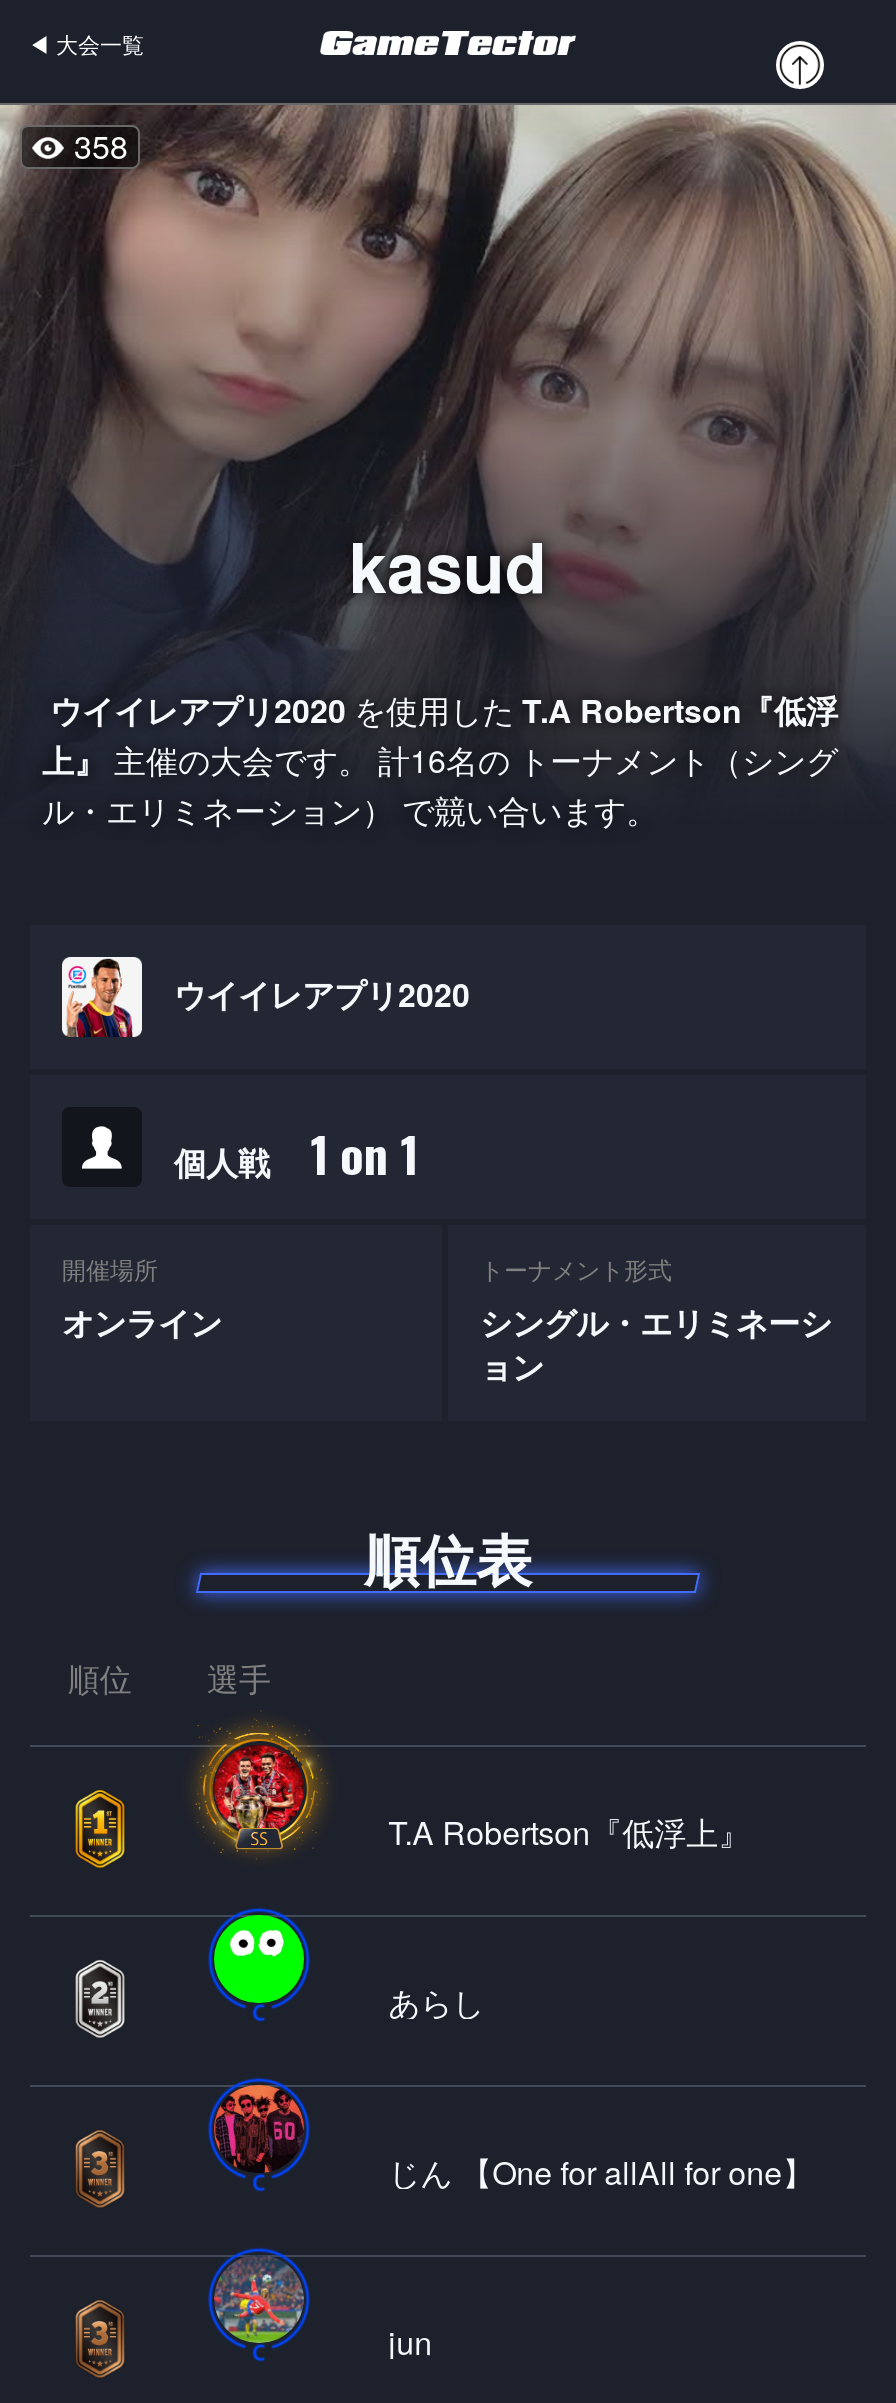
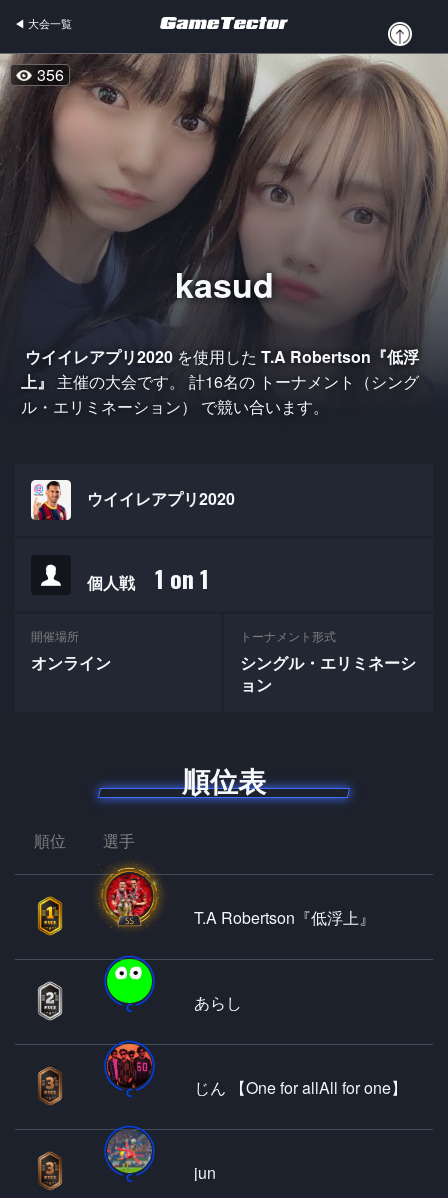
- 358
+ 356
